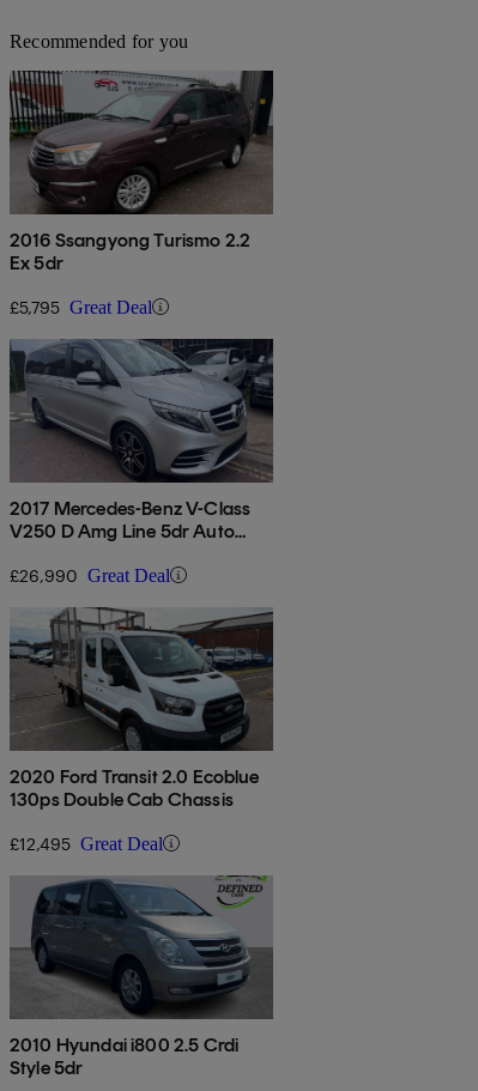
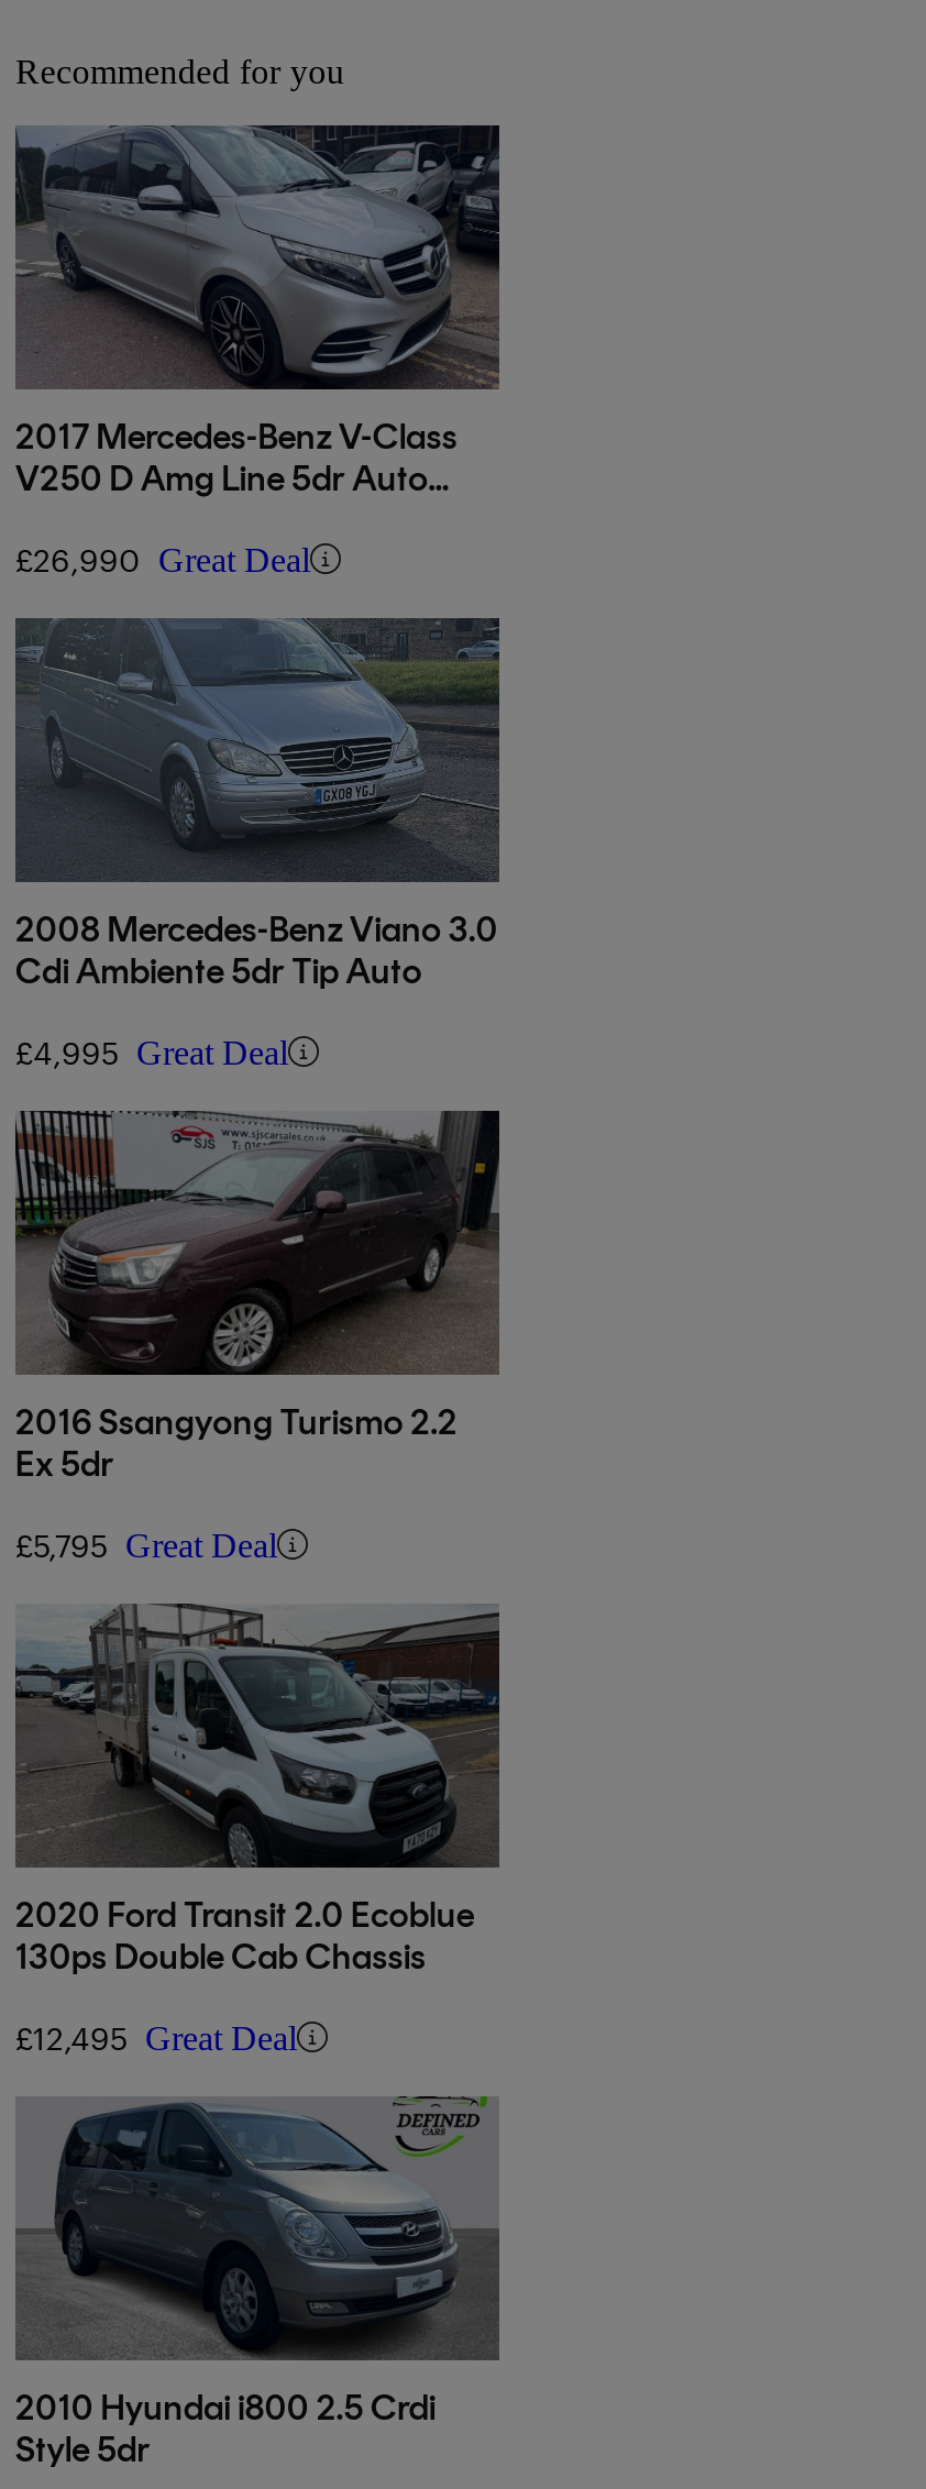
moved down: [image] | 2016 Ssangyong Turismo 2.2 | Ex 5dr | £5,795 Great Deal

moved up: [image] | 2017 Mercedes-Benz V-Class | V250 D Amg Line 5dr Auto | £26,990 Great Deal

+ [image]
+ 2008 Mercedes-Benz Viano 3.0
+ Cdi Ambiente 5dr Tip Auto
+ £4,995 Great Deal
